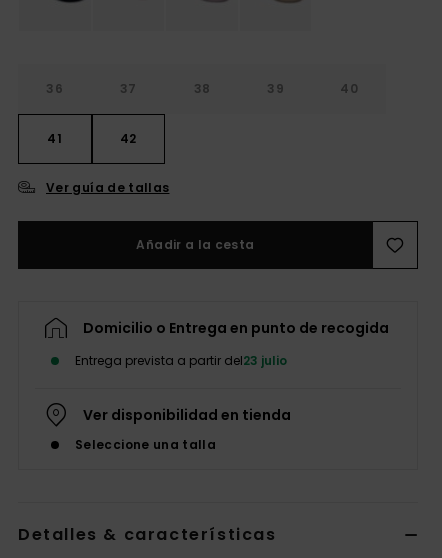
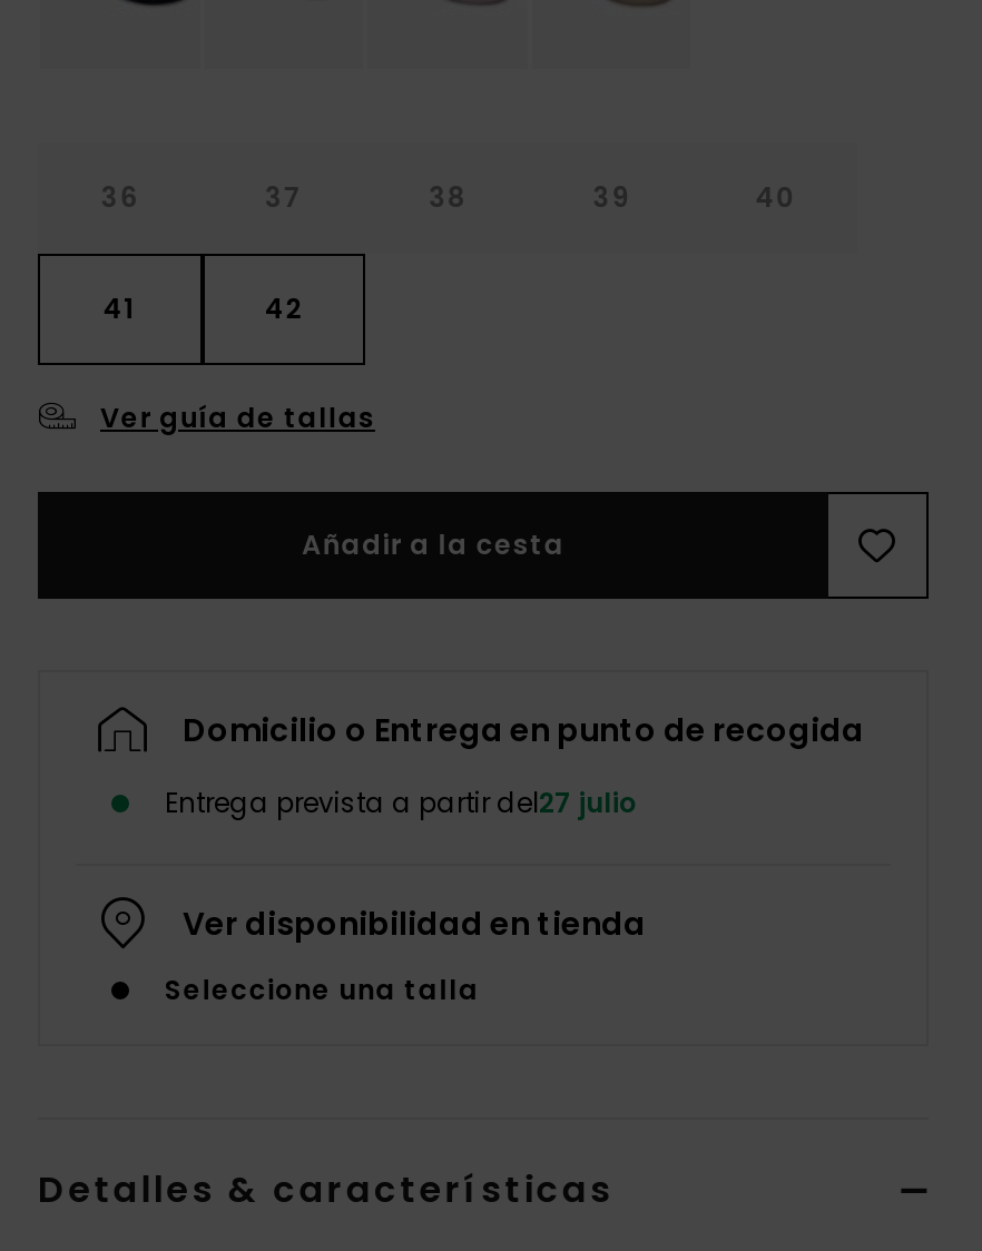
- Entrega prevista a partir del23 julio
+ Entrega prevista a partir del27 julio
